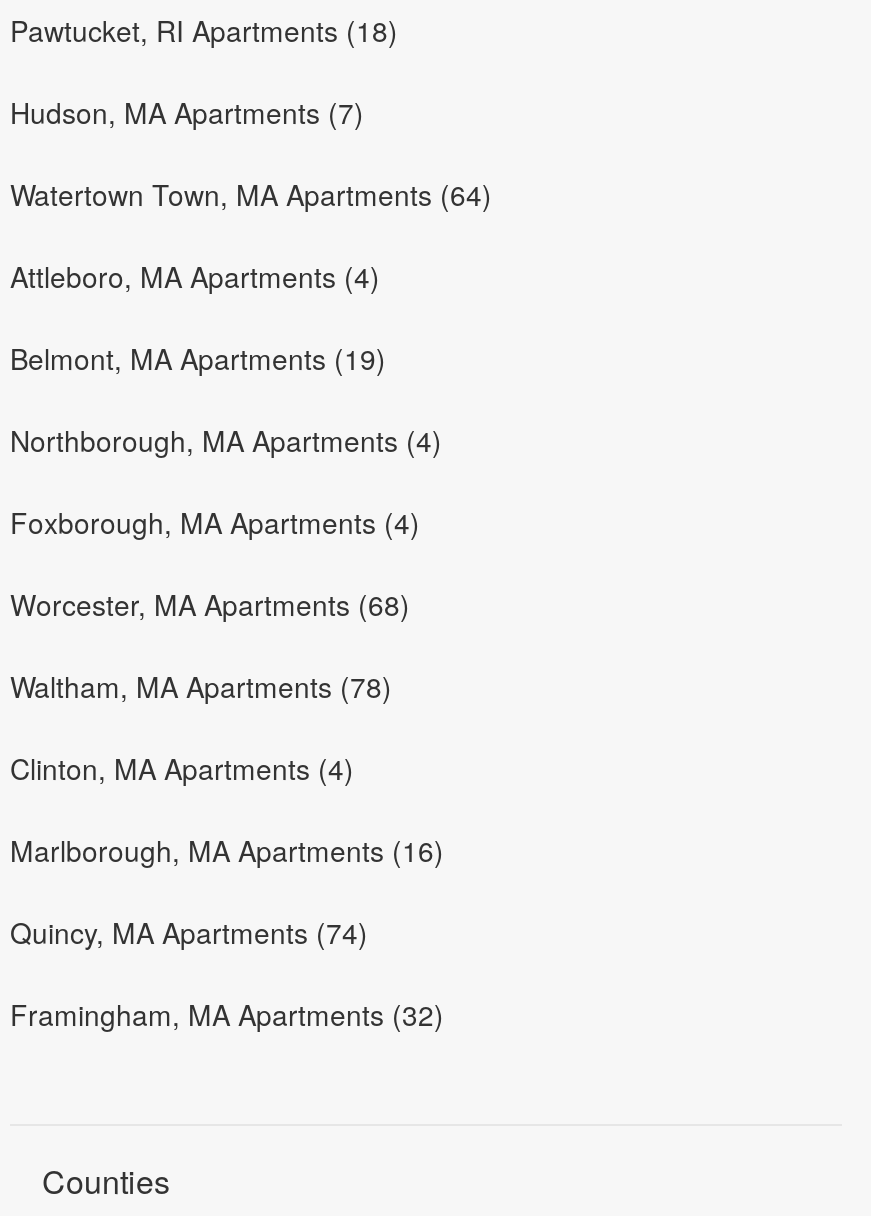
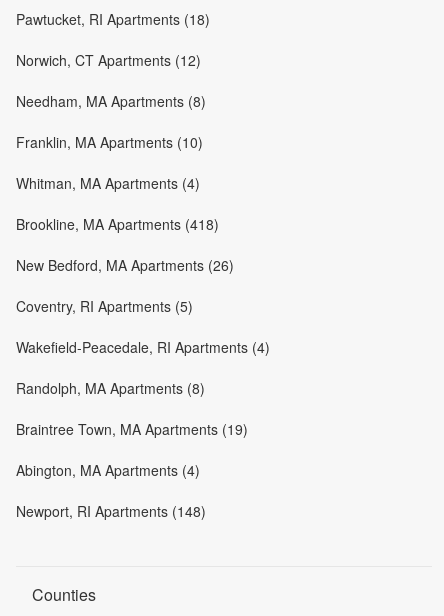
- Hudson, MA Apartments (7)
+ Norwich, CT Apartments (12)

- Watertown Town, MA Apartments (64)
+ Needham, MA Apartments (8)

- Attleboro, MA Apartments (4)
+ Franklin, MA Apartments (10)

- Belmont, MA Apartments (19)
+ Whitman, MA Apartments (4)

- Northborough, MA Apartments (4)
+ Brookline, MA Apartments (418)

- Foxborough, MA Apartments (4)
+ New Bedford, MA Apartments (26)

- Worcester, MA Apartments (68)
+ Coventry, RI Apartments (5)

- Waltham, MA Apartments (78)
+ Wakefield-Peacedale, RI Apartments (4)

- Clinton, MA Apartments (4)
+ Randolph, MA Apartments (8)

- Marlborough, MA Apartments (16)
+ Braintree Town, MA Apartments (19)

- Quincy, MA Apartments (74)
+ Abington, MA Apartments (4)

- Framingham, MA Apartments (32)
+ Newport, RI Apartments (148)
